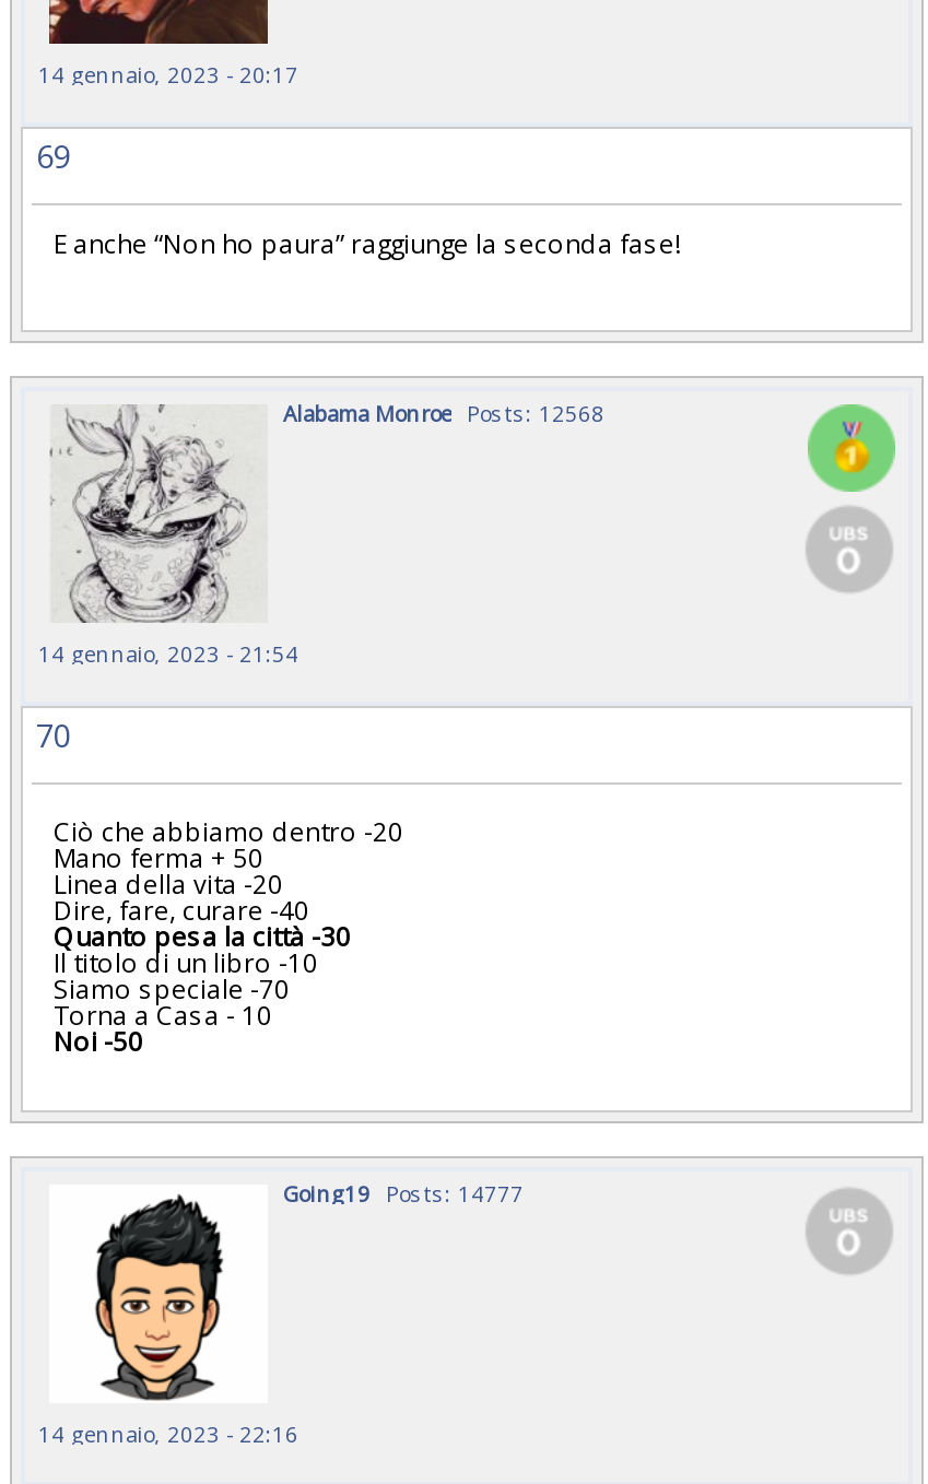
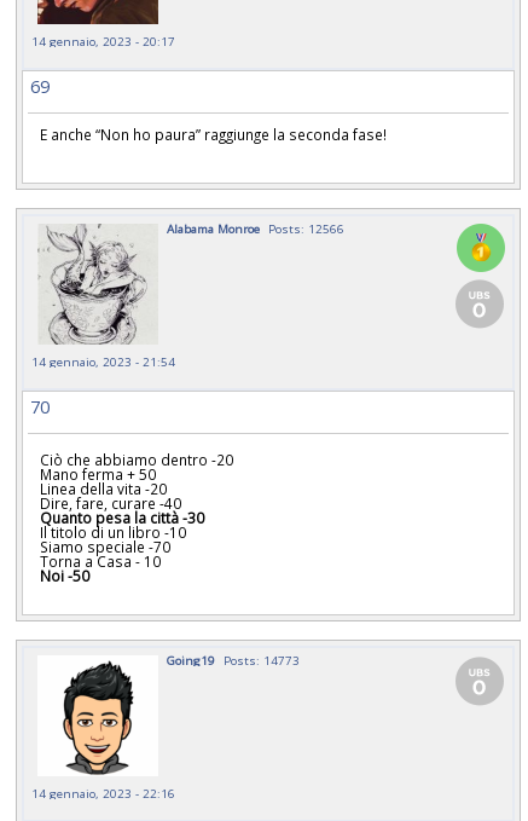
- Alabama Monroe Posts: 12568
+ Alabama Monroe Posts: 12566

- Going19 Posts: 14777
+ Going19 Posts: 14773
